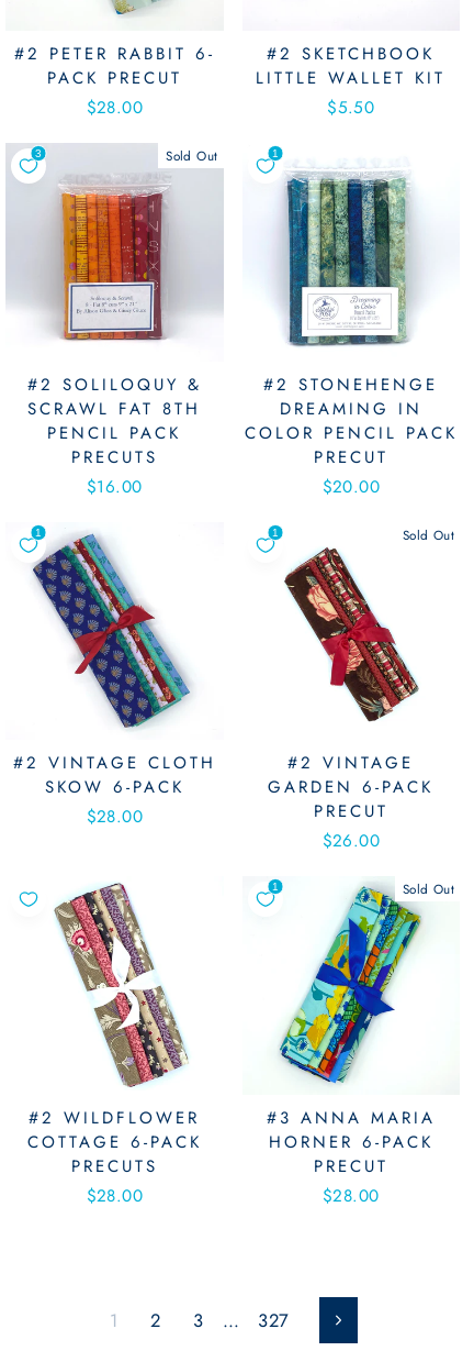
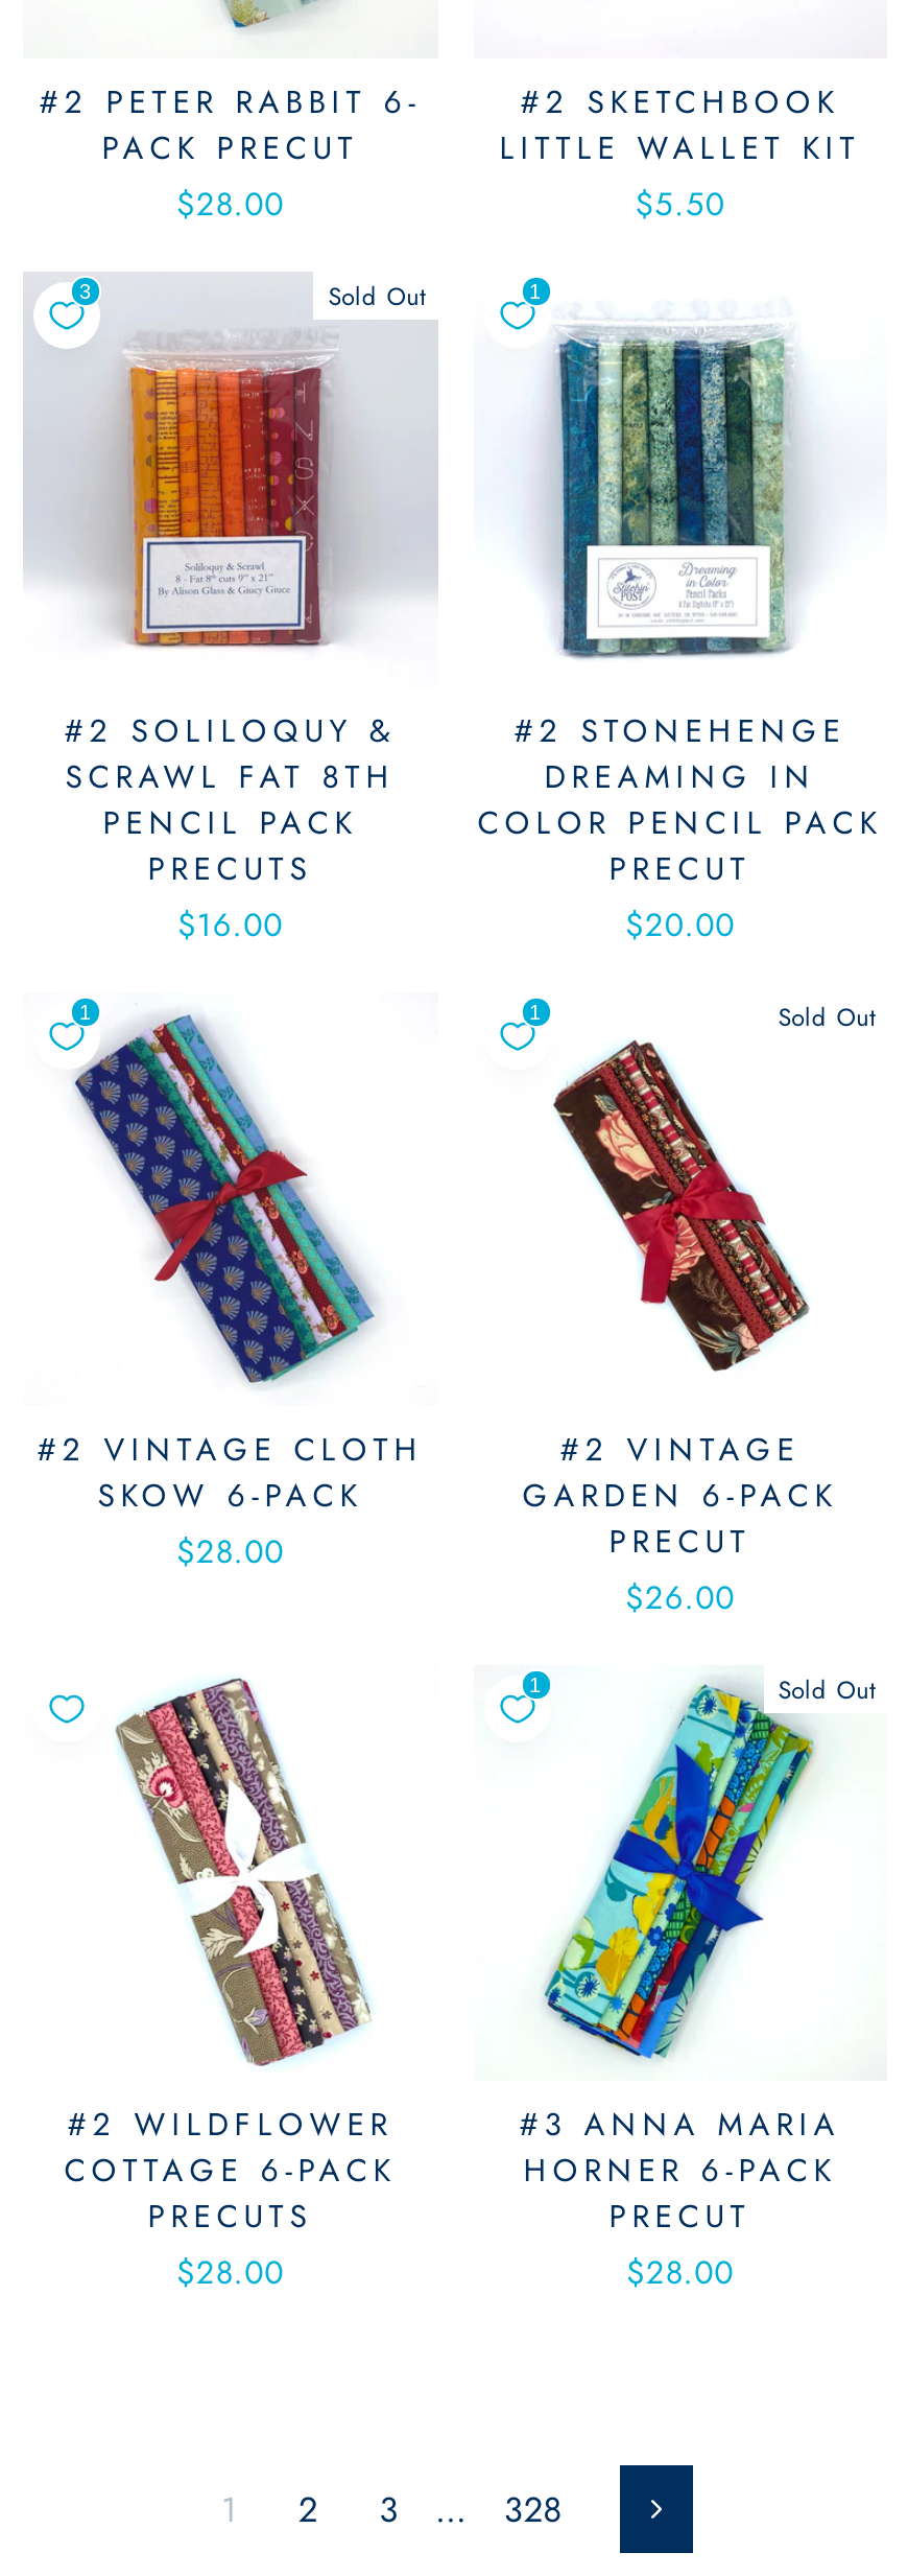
- 327
+ 328
